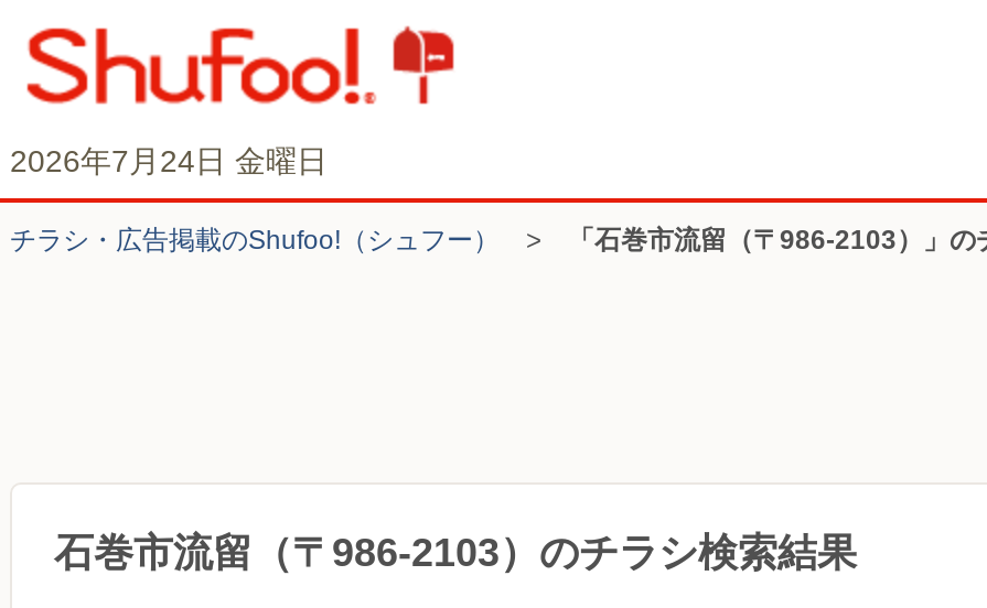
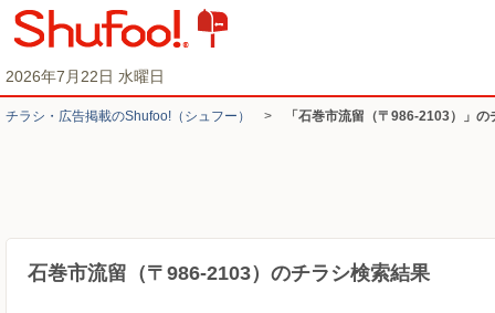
- 2026年7月24日 金曜日
+ 2026年7月22日 水曜日
